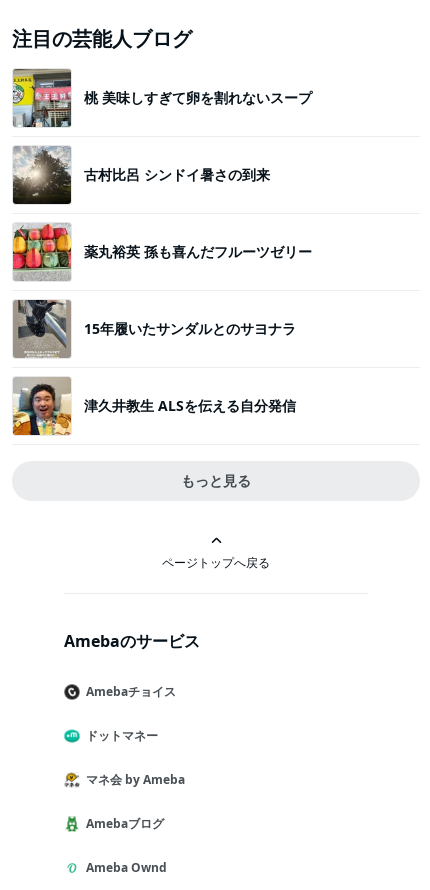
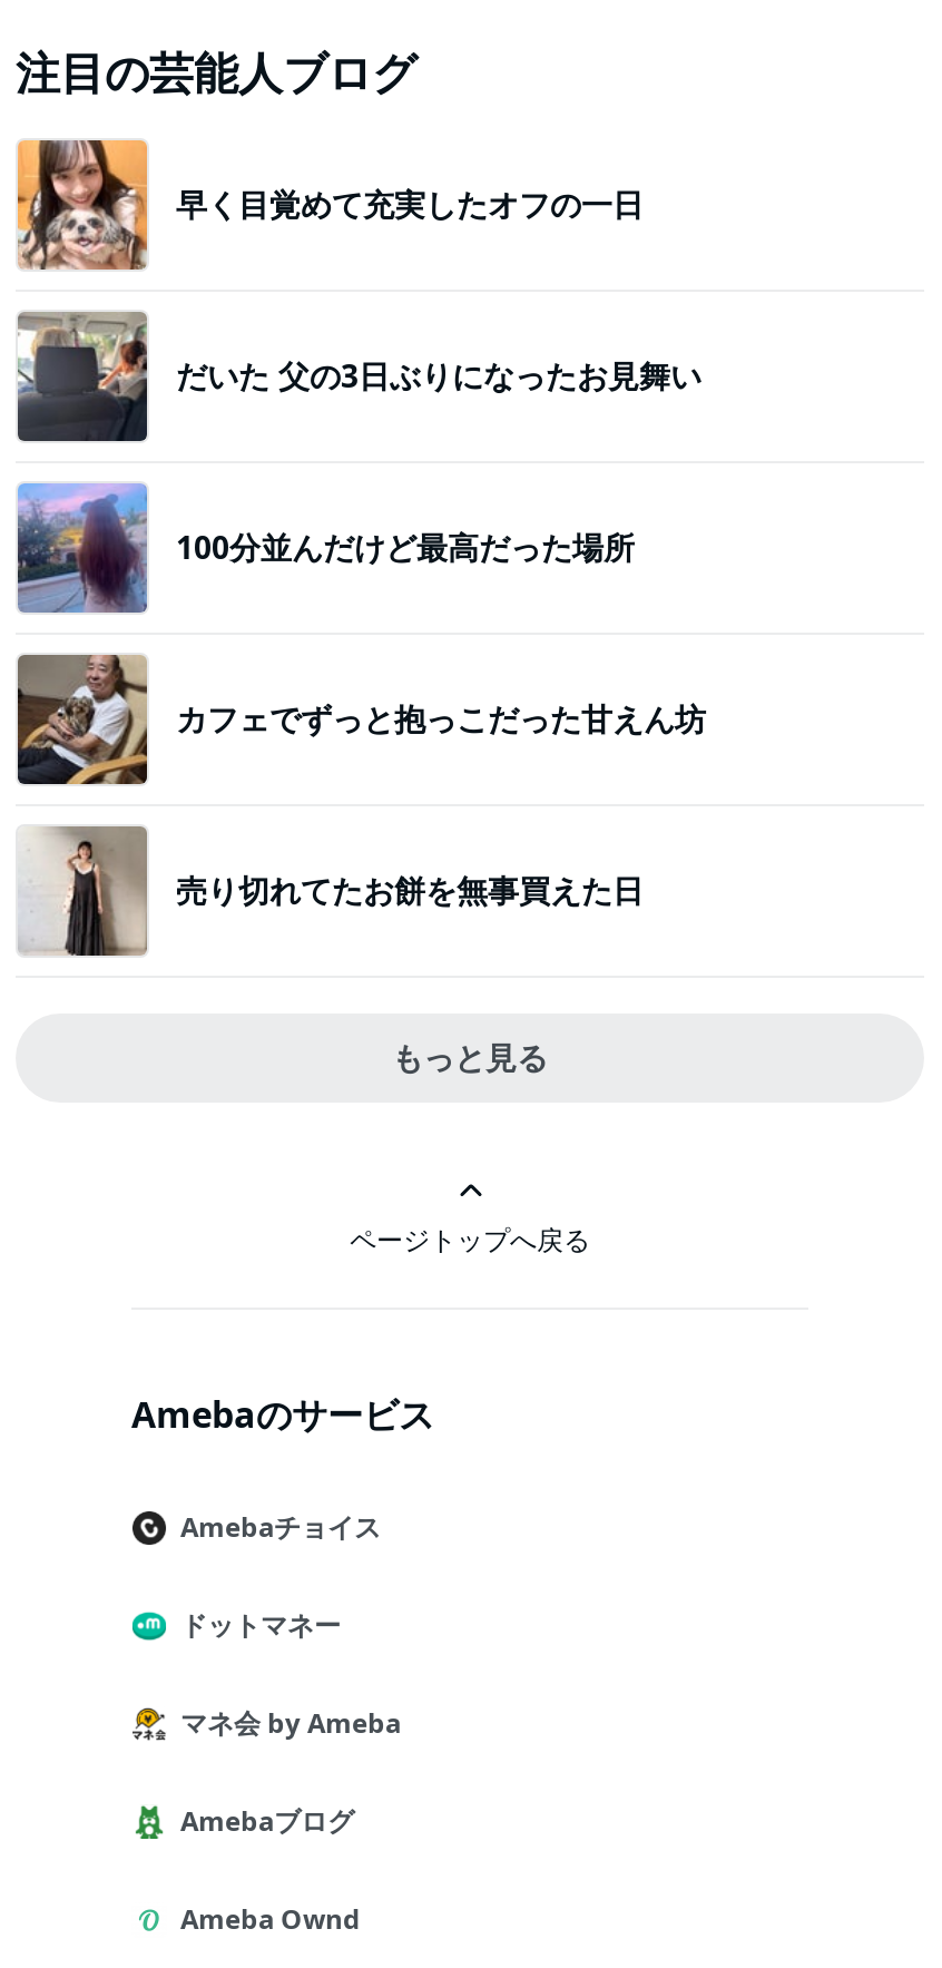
- [image]
- 桃 美味しすぎて卵を割れないスープ
+ [image]
+ 早く目覚めて充実したオフの一日

- [image]
- 古村比呂 シンドイ暑さの到来
+ [image]
+ だいた 父の3日ぶりになったお見舞い

- [image]
- 薬丸裕英 孫も喜んだフルーツゼリー
+ [image]
+ 100分並んだけど最高だった場所

- [image]
- 15年履いたサンダルとのサヨナラ
+ [image]
+ カフェでずっと抱っこだった甘えん坊

- [image]
- 津久井教生 ALSを伝える自分発信
+ [image]
+ 売り切れてたお餅を無事買えた日
